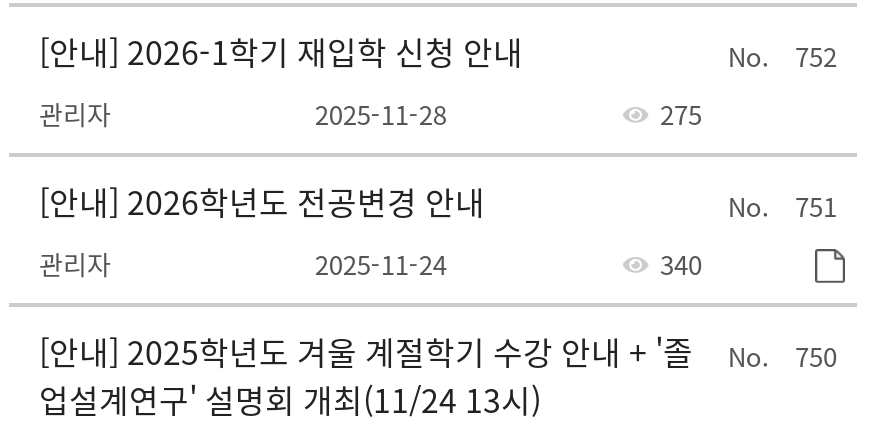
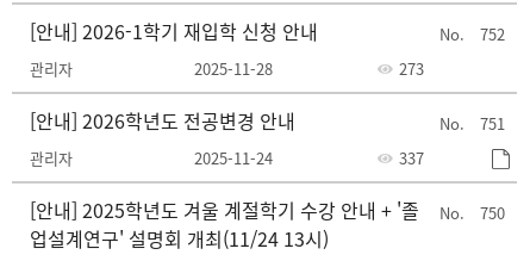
- 275
+ 273

- 340
+ 337
